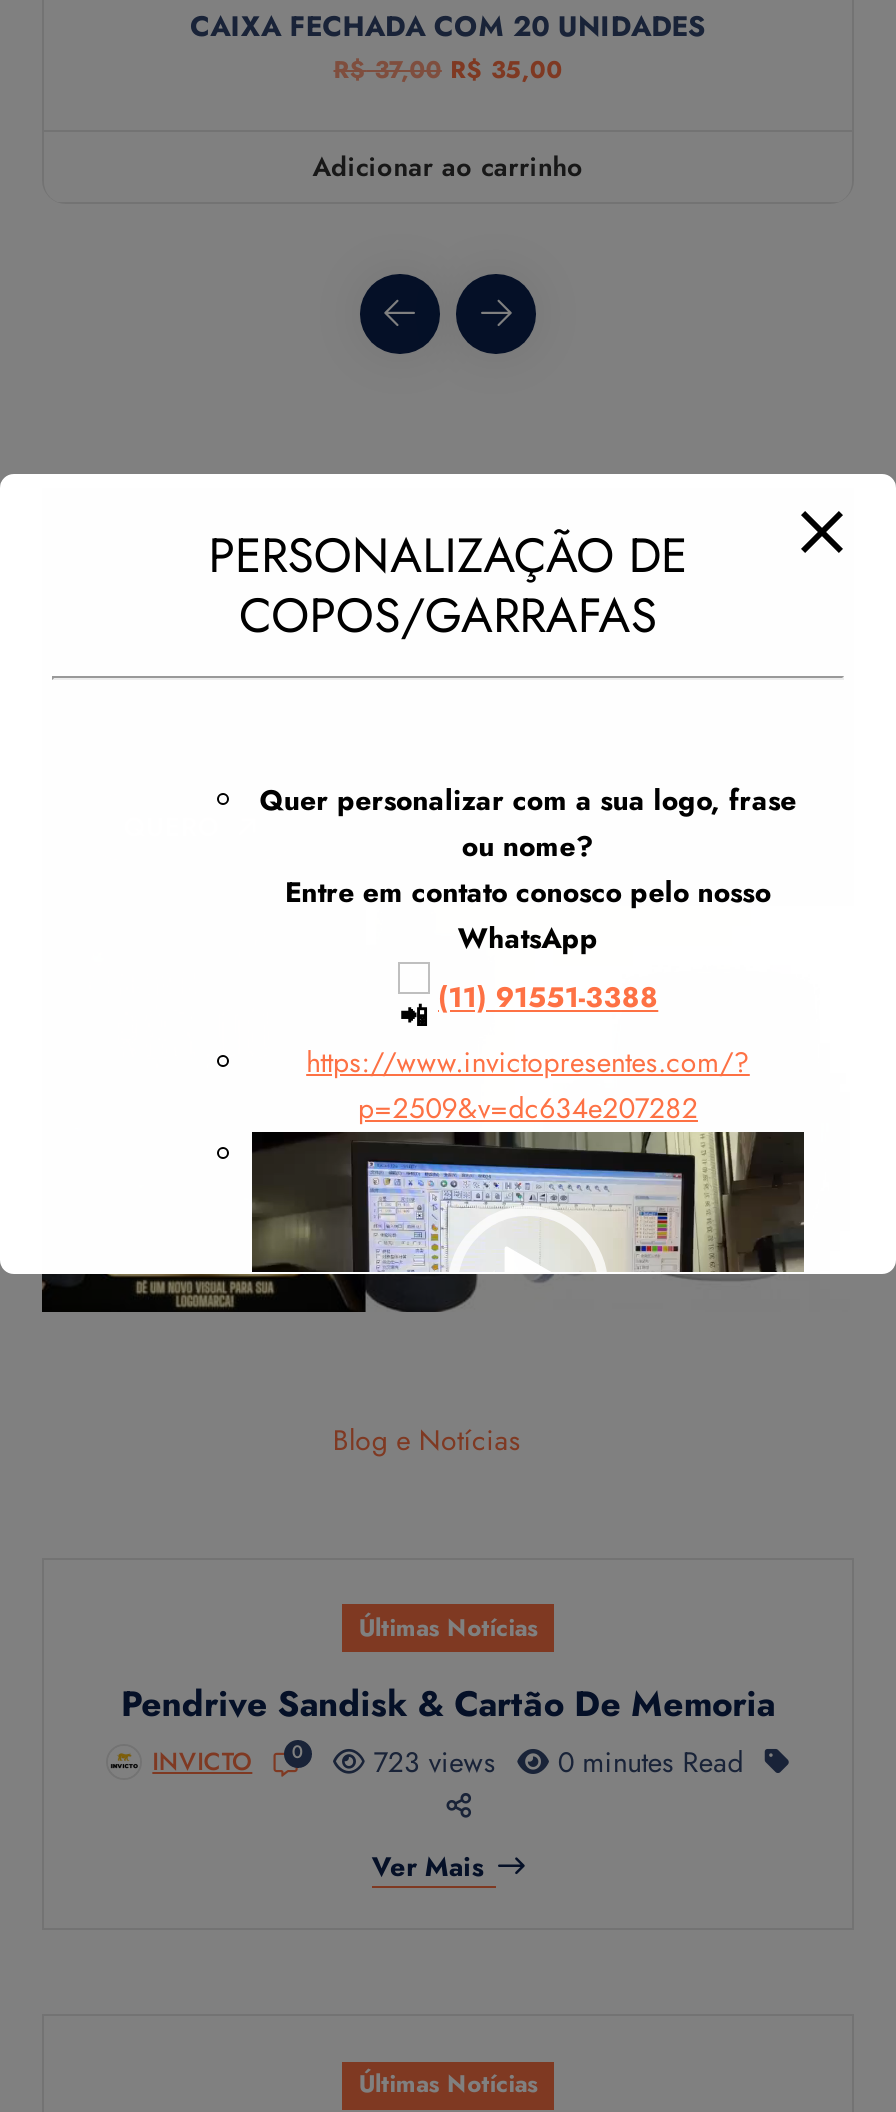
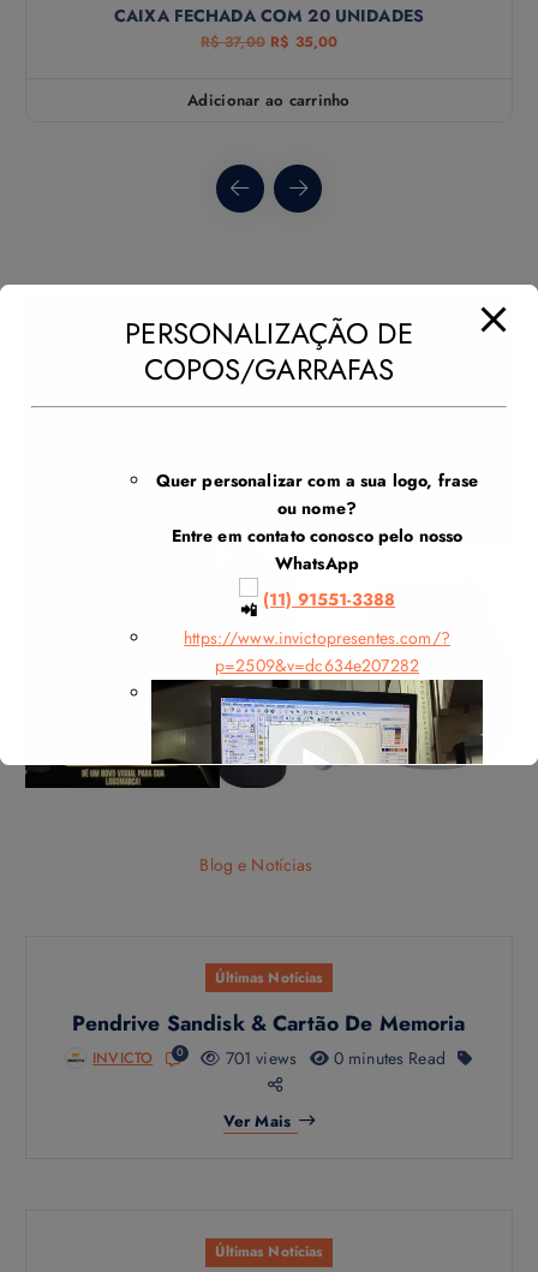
- 723 views
+ 701 views
